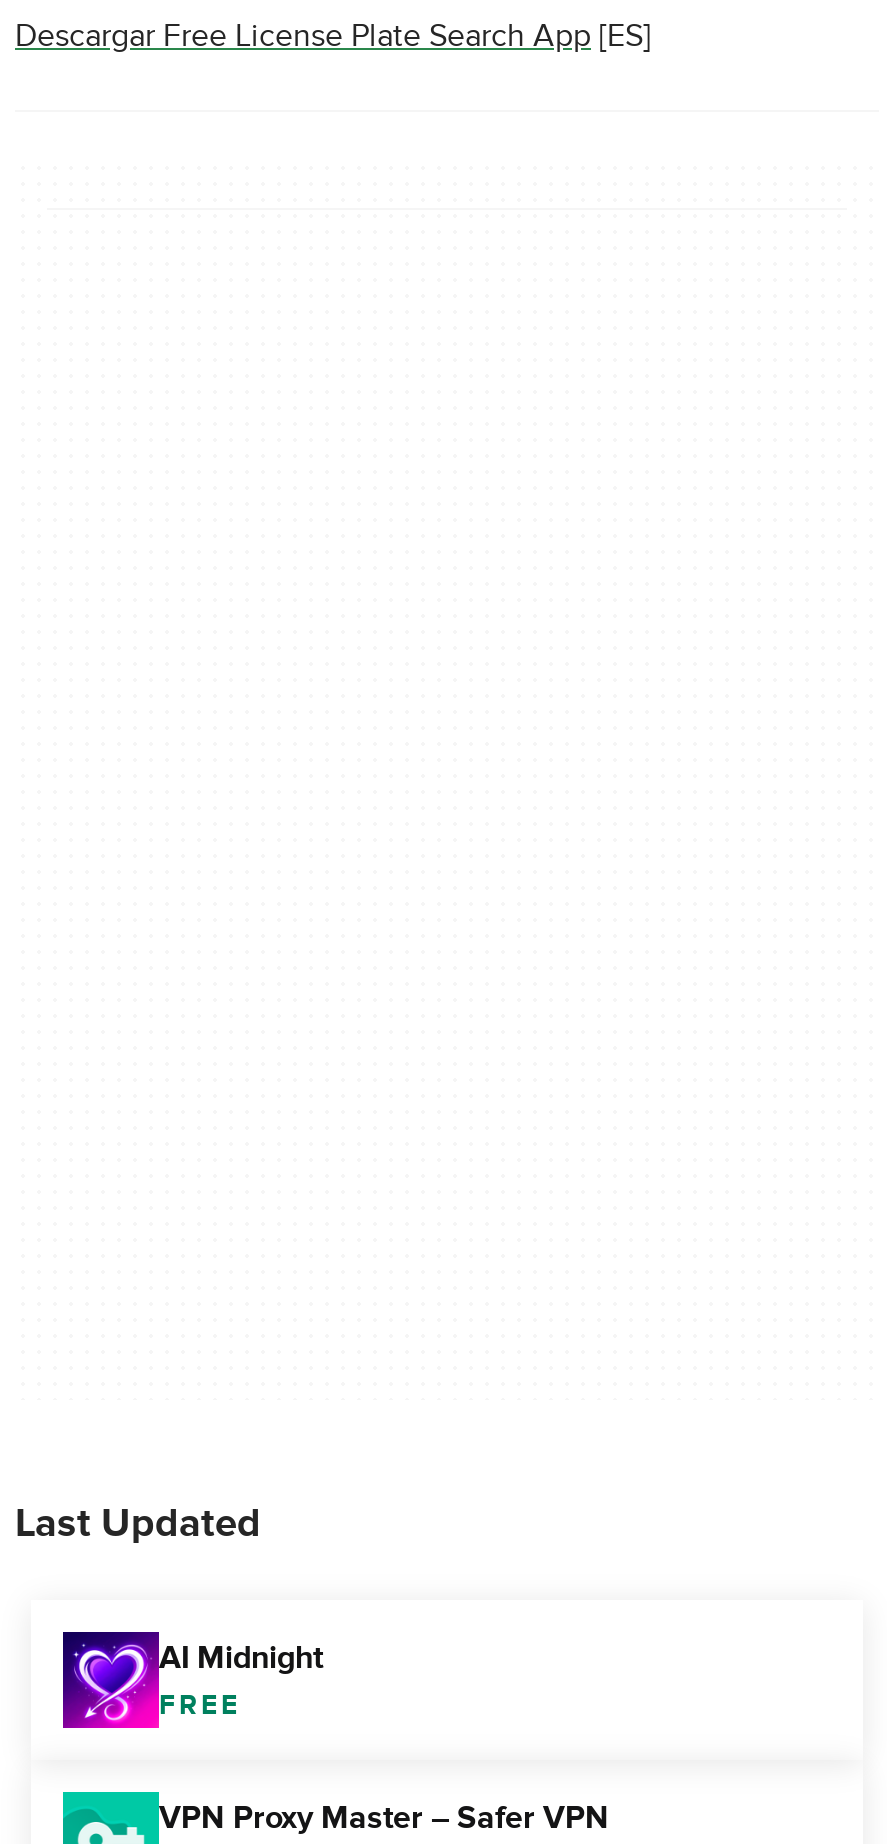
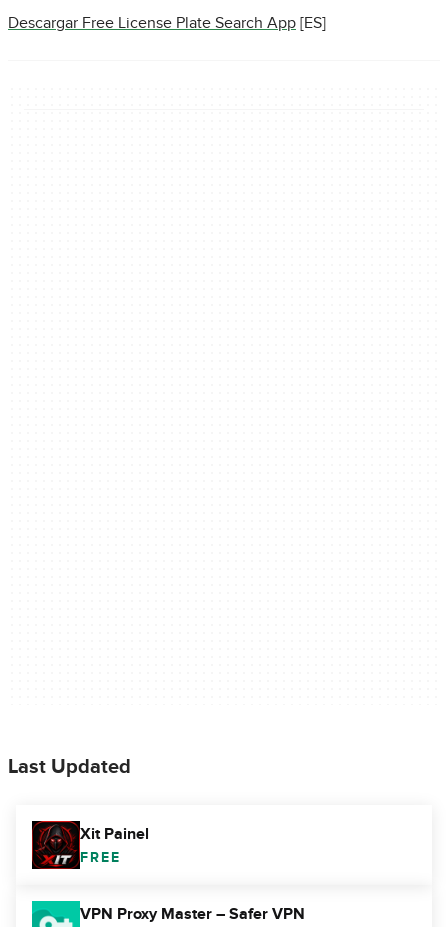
- [image]
- AI Midnight
+ [image]
+ Xit Painel
